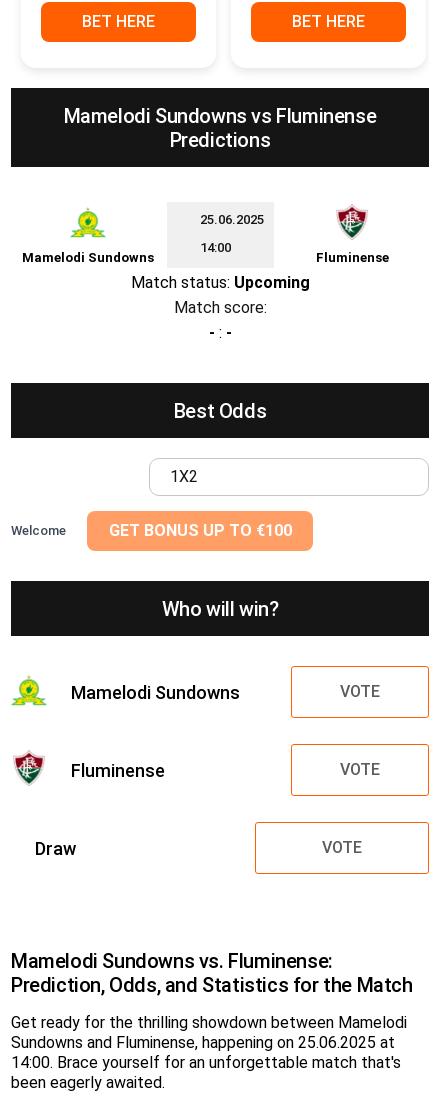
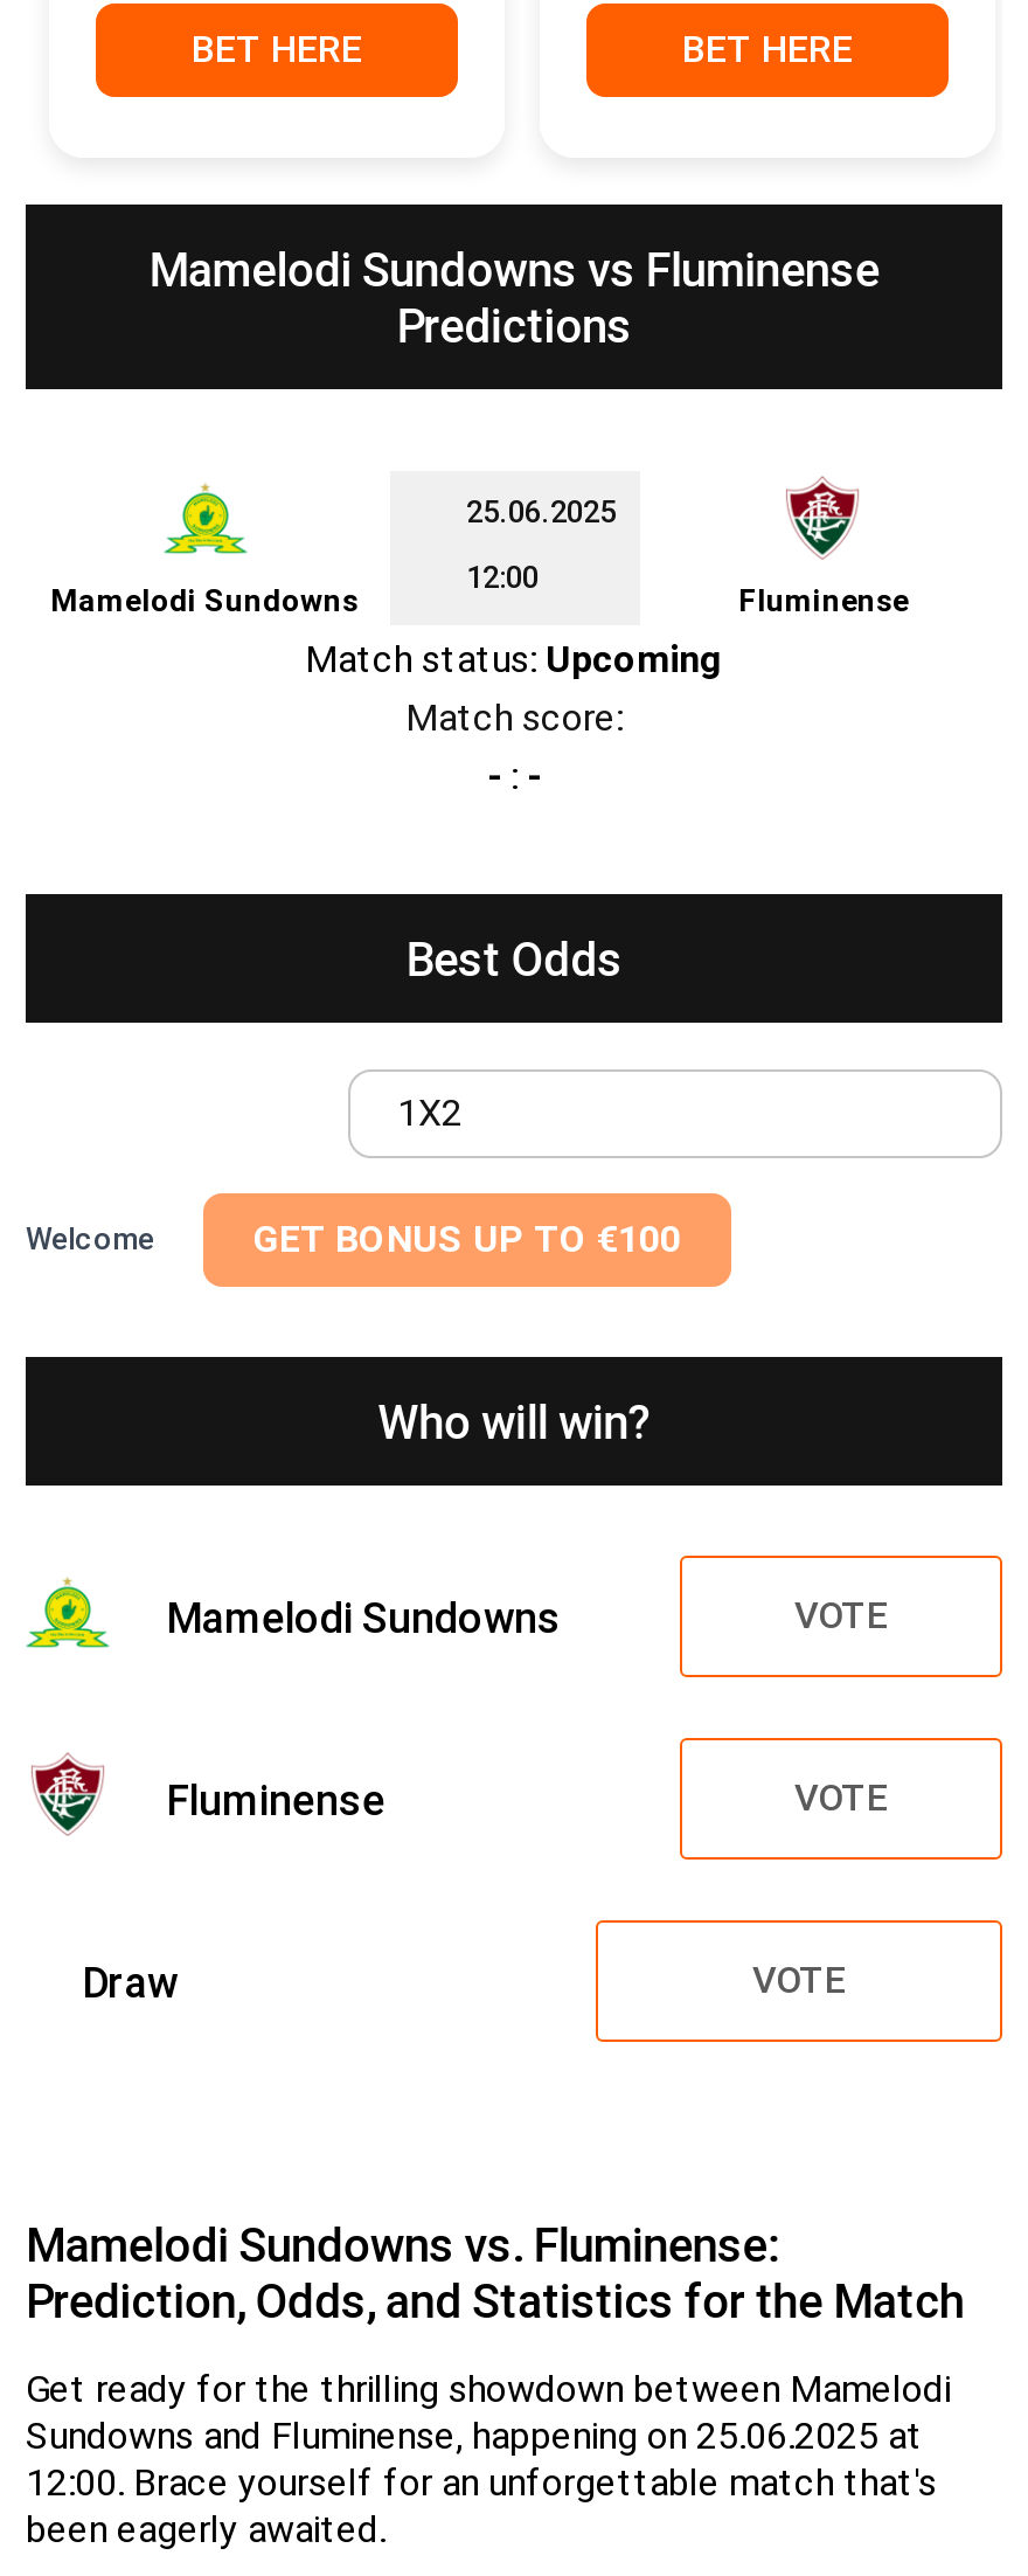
- 14:00
+ 12:00

- 14:00. Brace yourself for an unforgettable match that's
+ 12:00. Brace yourself for an unforgettable match that's
